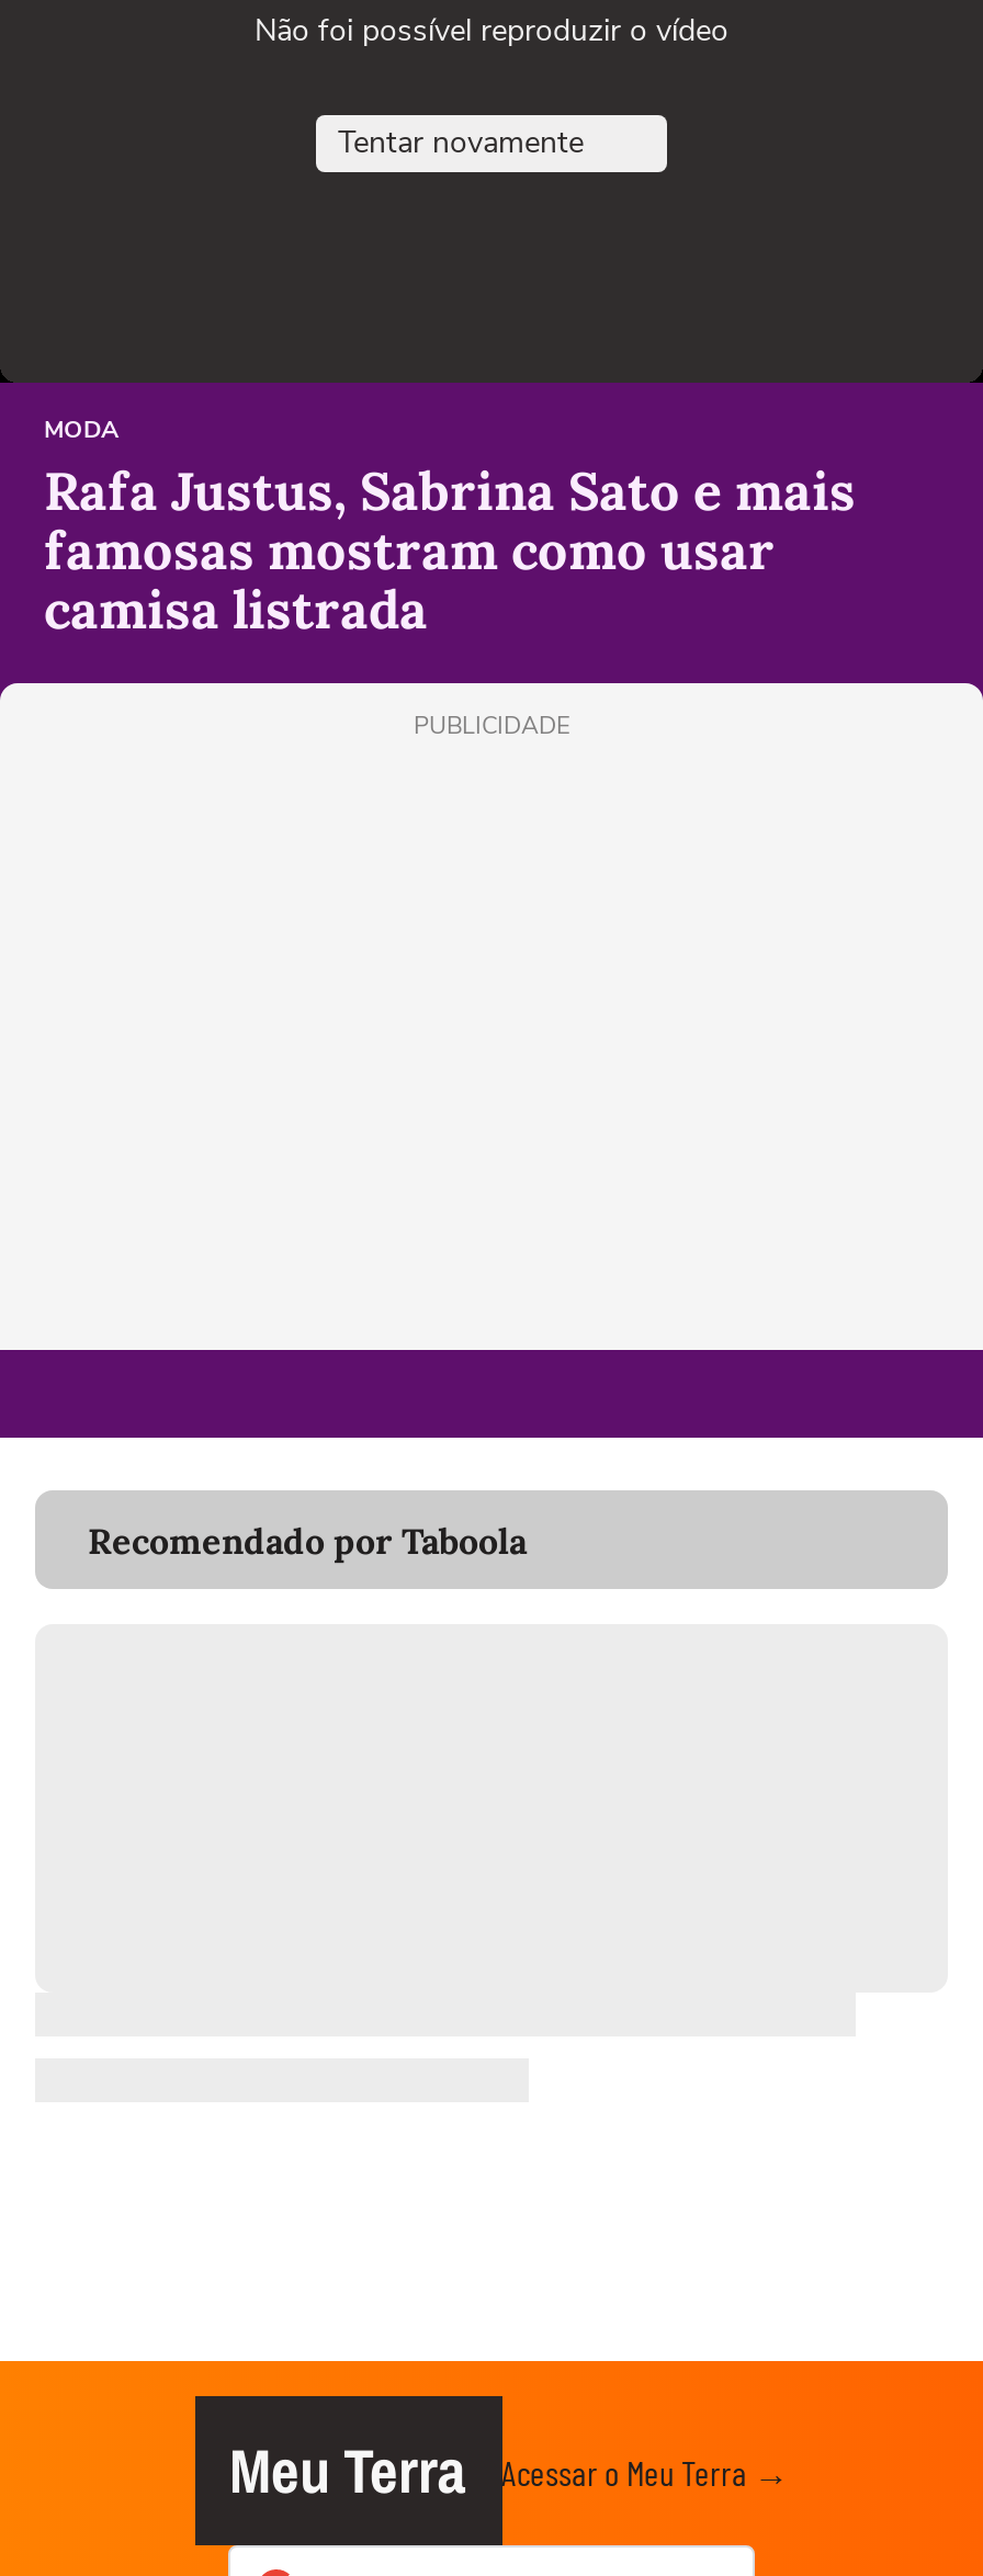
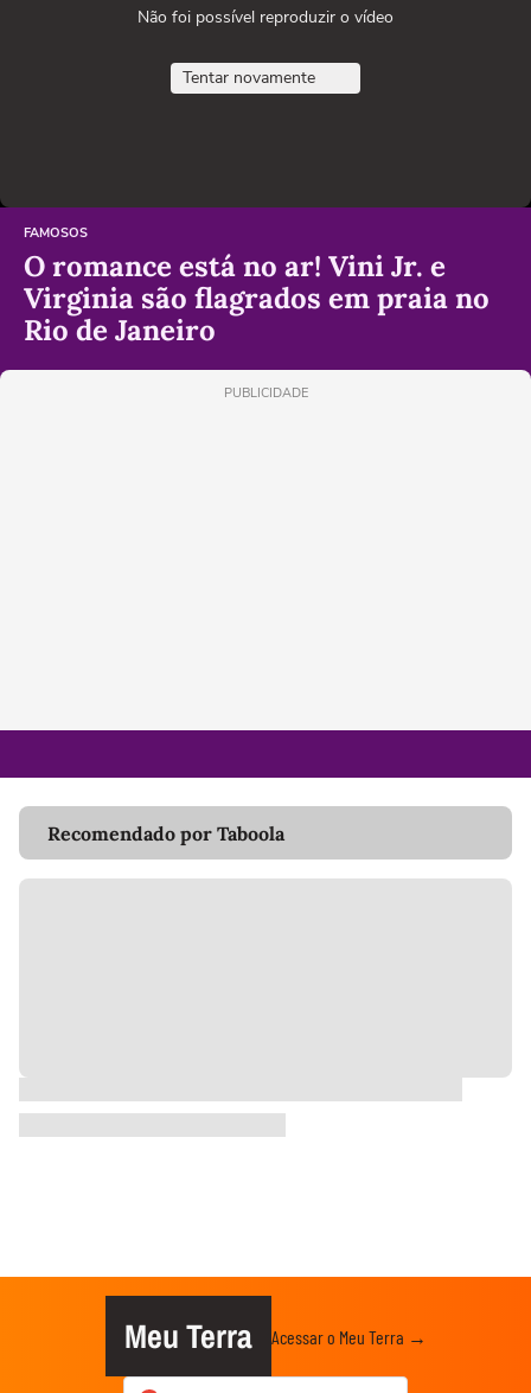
- MODA
- Rafa Justus, Sabrina Sato e mais
- famosas mostram como usar
- camisa listrada
+ FAMOSOS
+ O romance está no ar! Vini Jr. e
+ Virginia são flagrados em praia no
+ Rio de Janeiro
